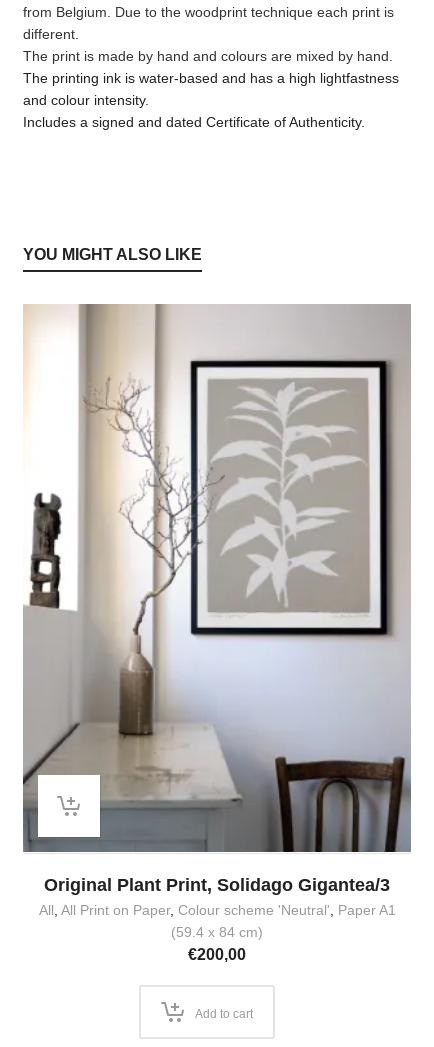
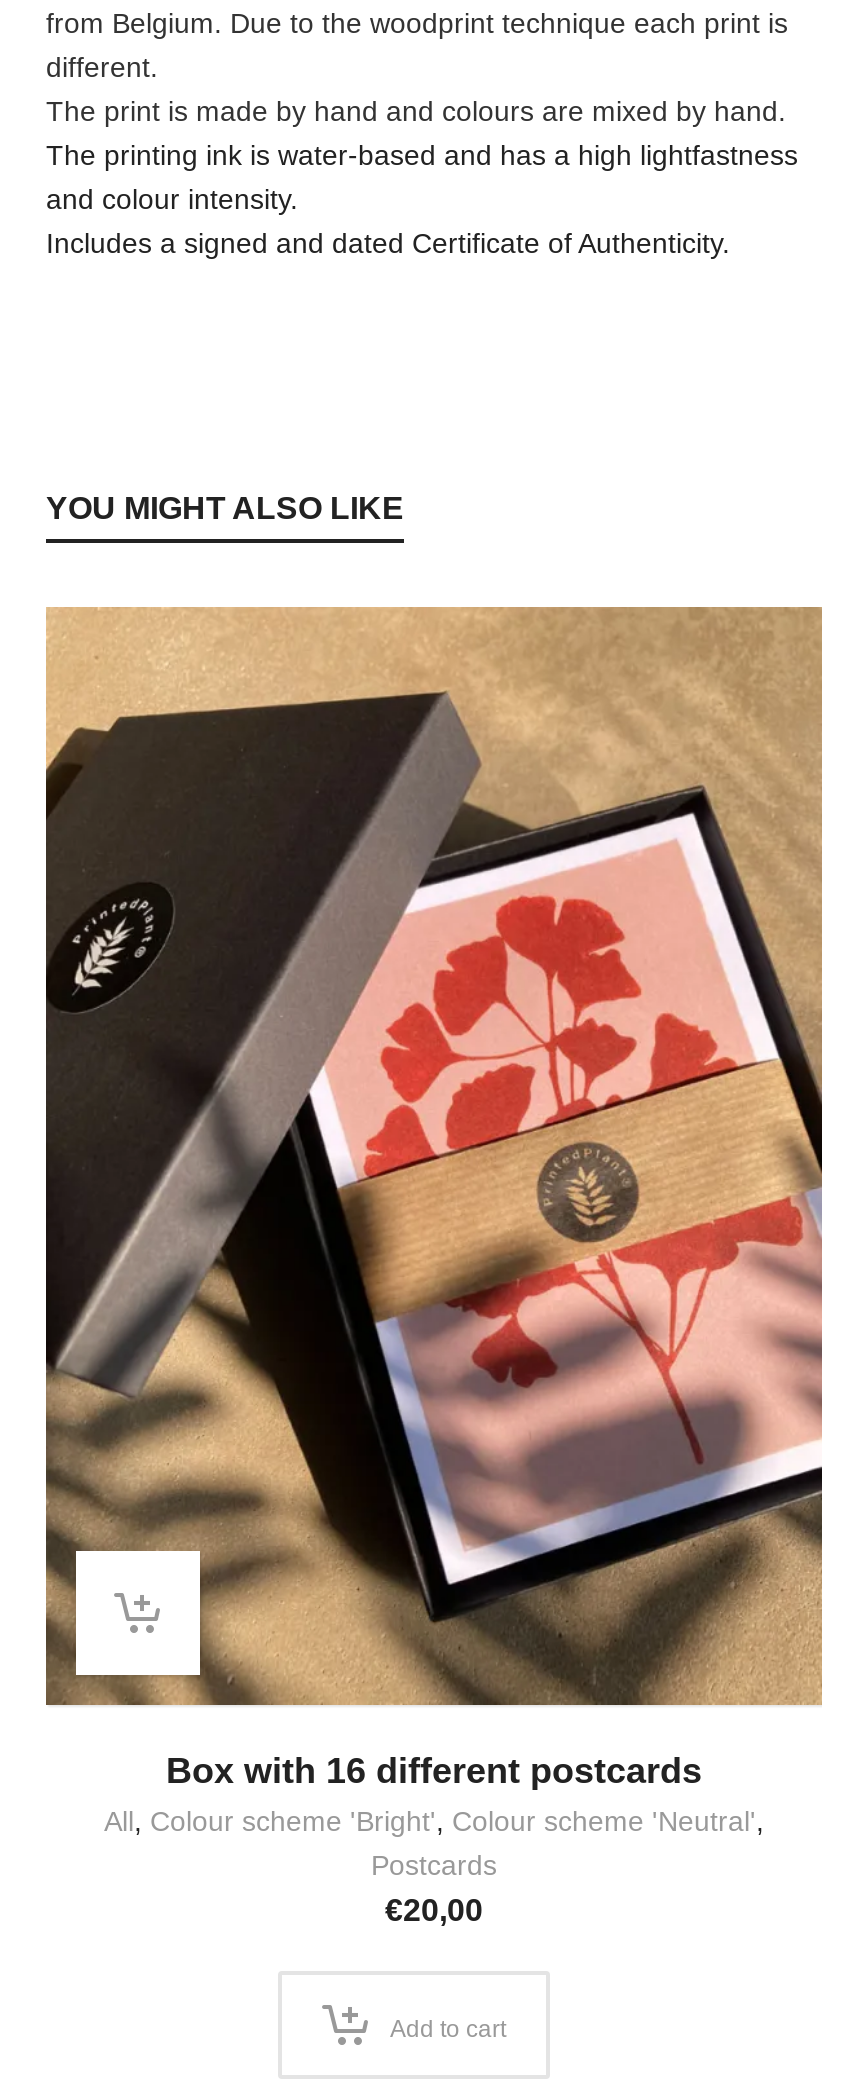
- [image]
- Original Plant Print, Solidago Gigantea/3
- All, All Print on Paper, Colour scheme 'Neutral', Paper A1
- (59.4 x 84 cm)
- €200,00
+ [image]
+ Box with 16 different postcards
+ All, Colour scheme 'Bright', Colour scheme 'Neutral',
+ Postcards
+ €20,00
